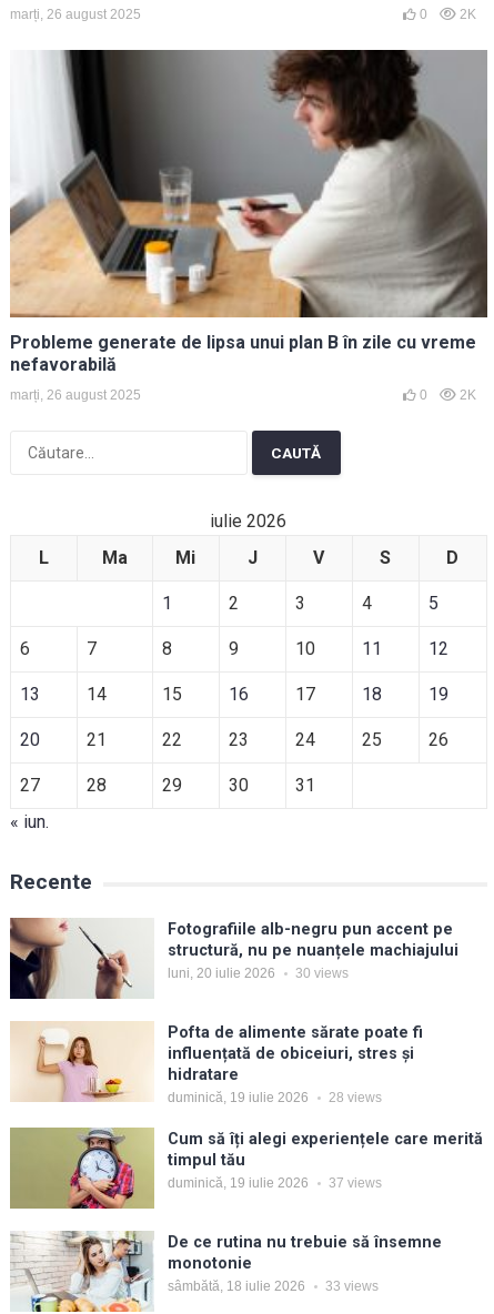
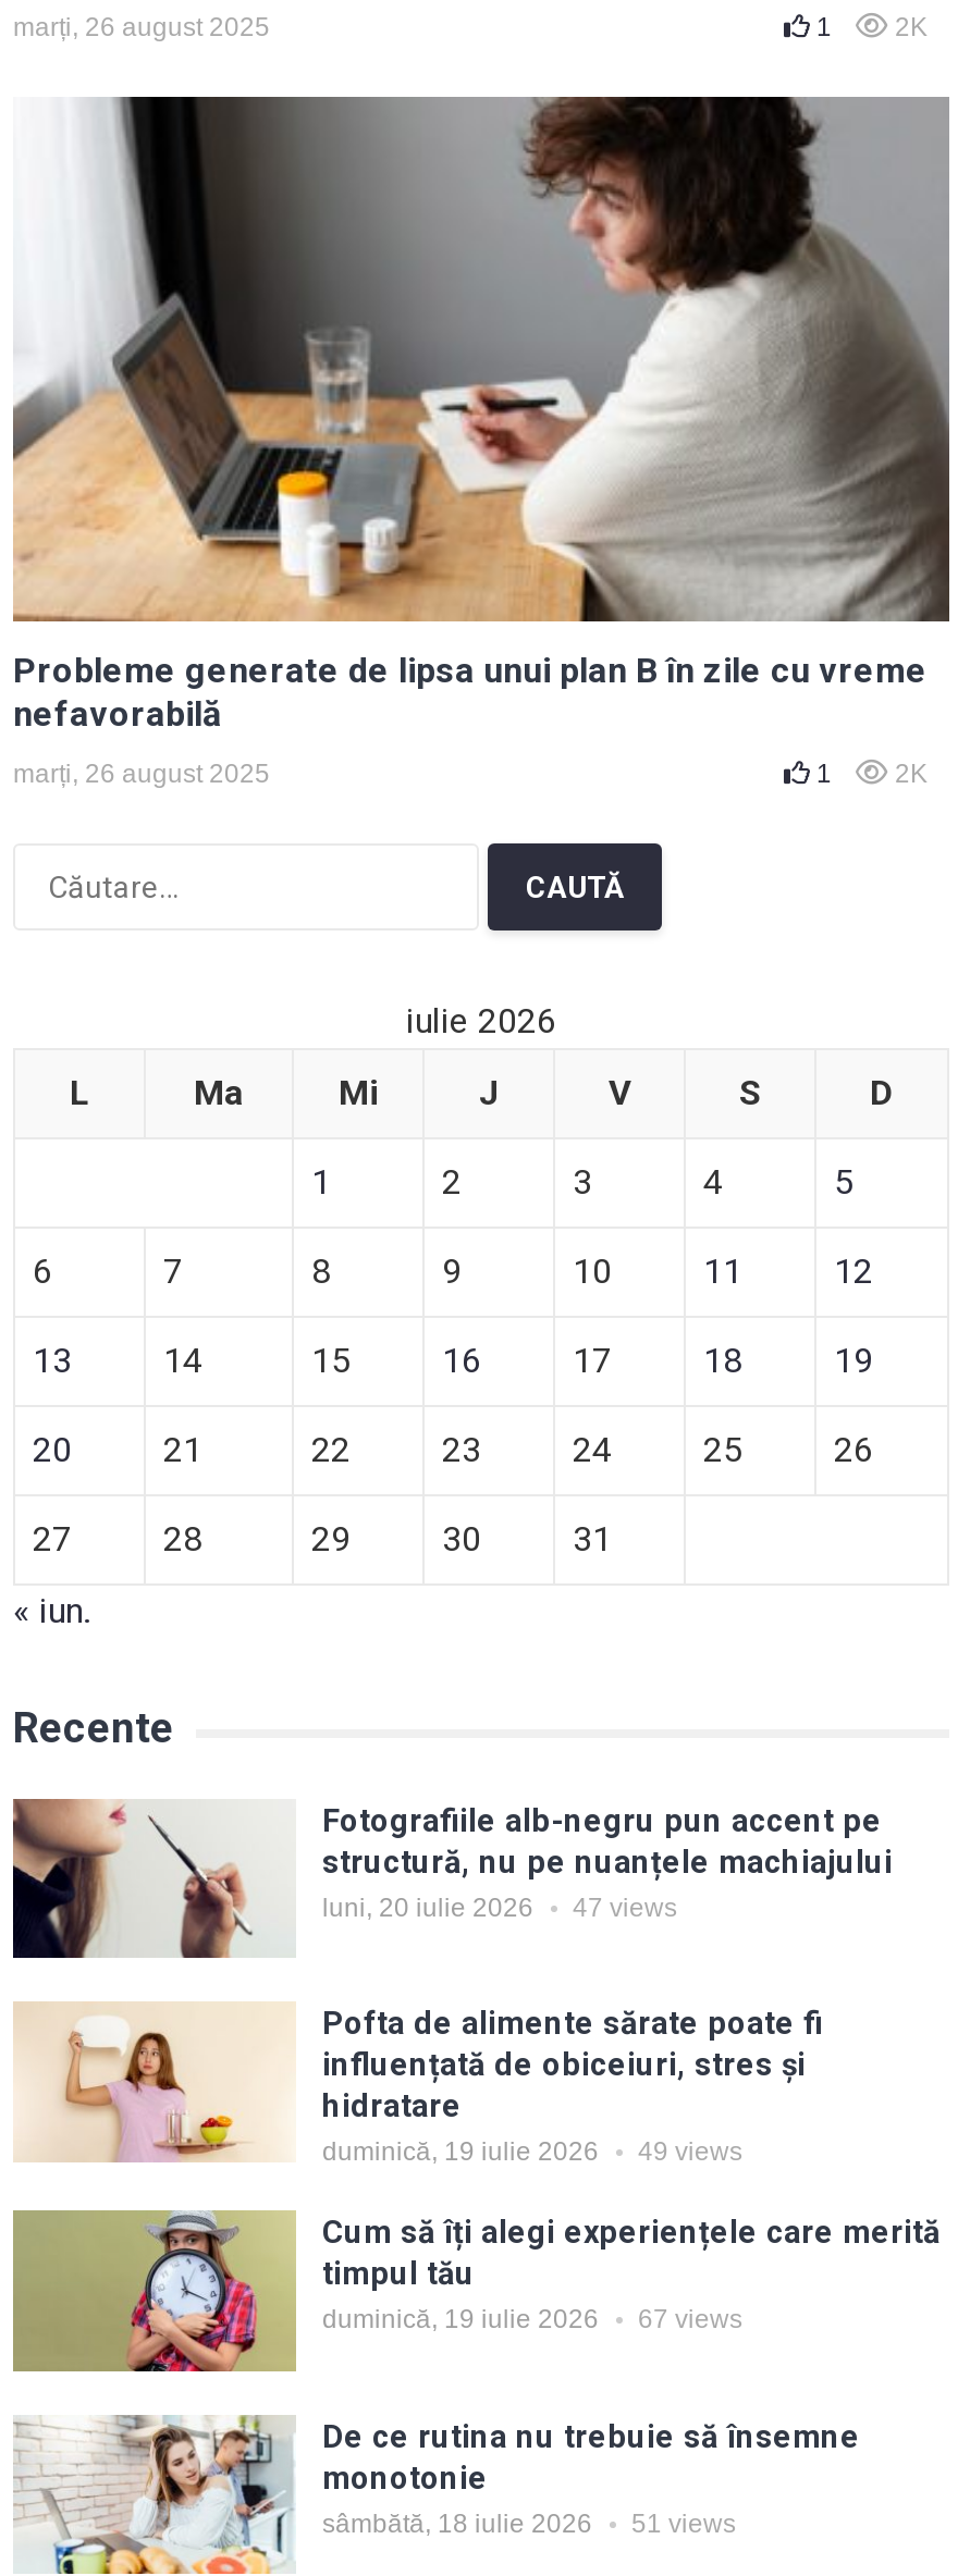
- 0 2K
+ 1 2K

- 0 2K
+ 1 2K

- luni, 20 iulie 2026 30 views
+ luni, 20 iulie 2026 47 views

- duminică, 19 iulie 2026 28 views
+ duminică, 19 iulie 2026 49 views

- duminică, 19 iulie 2026 37 views
+ duminică, 19 iulie 2026 67 views

- sâmbătă, 18 iulie 2026 33 views
+ sâmbătă, 18 iulie 2026 51 views
